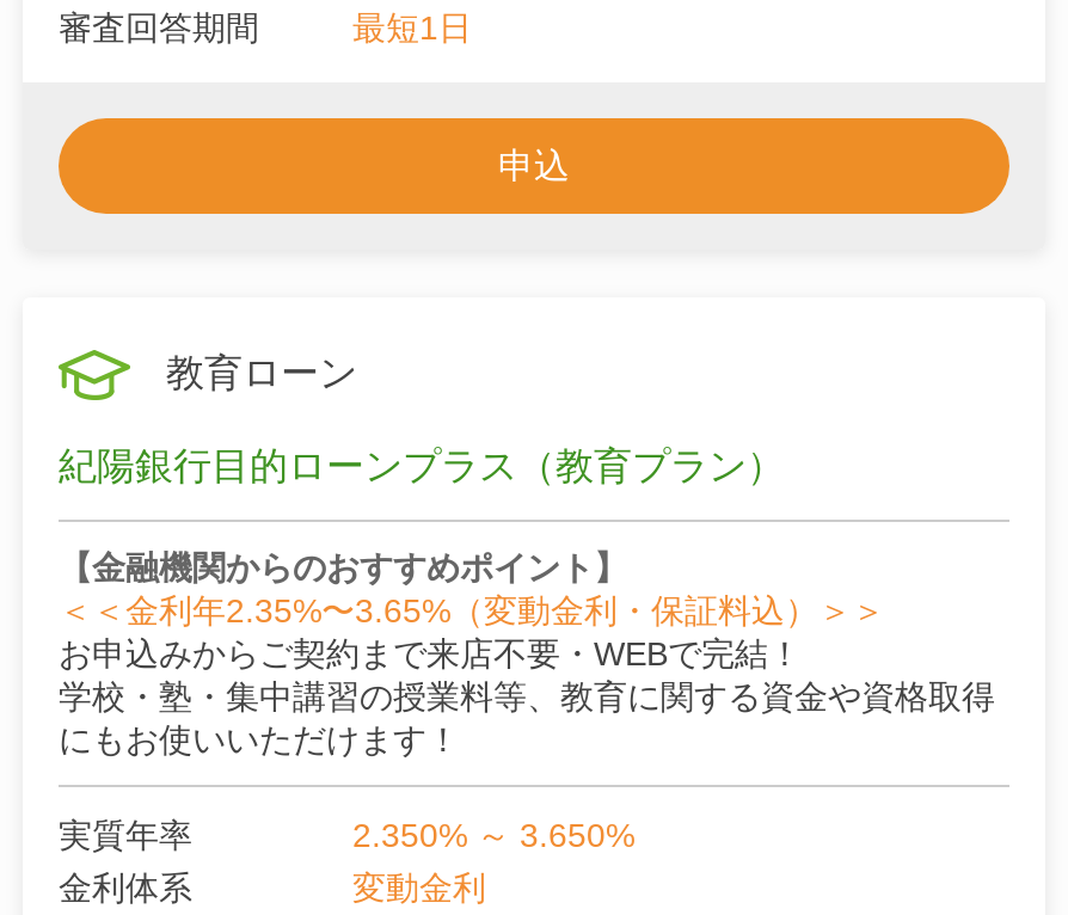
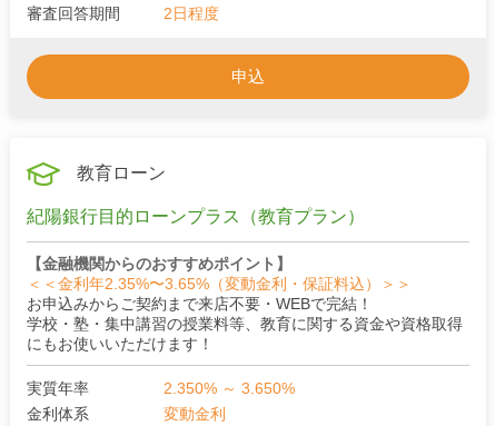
- 最短1日
+ 2日程度
